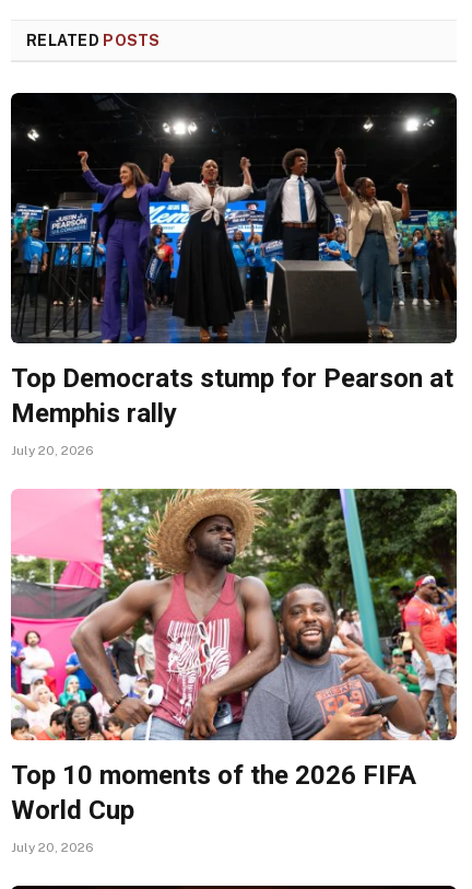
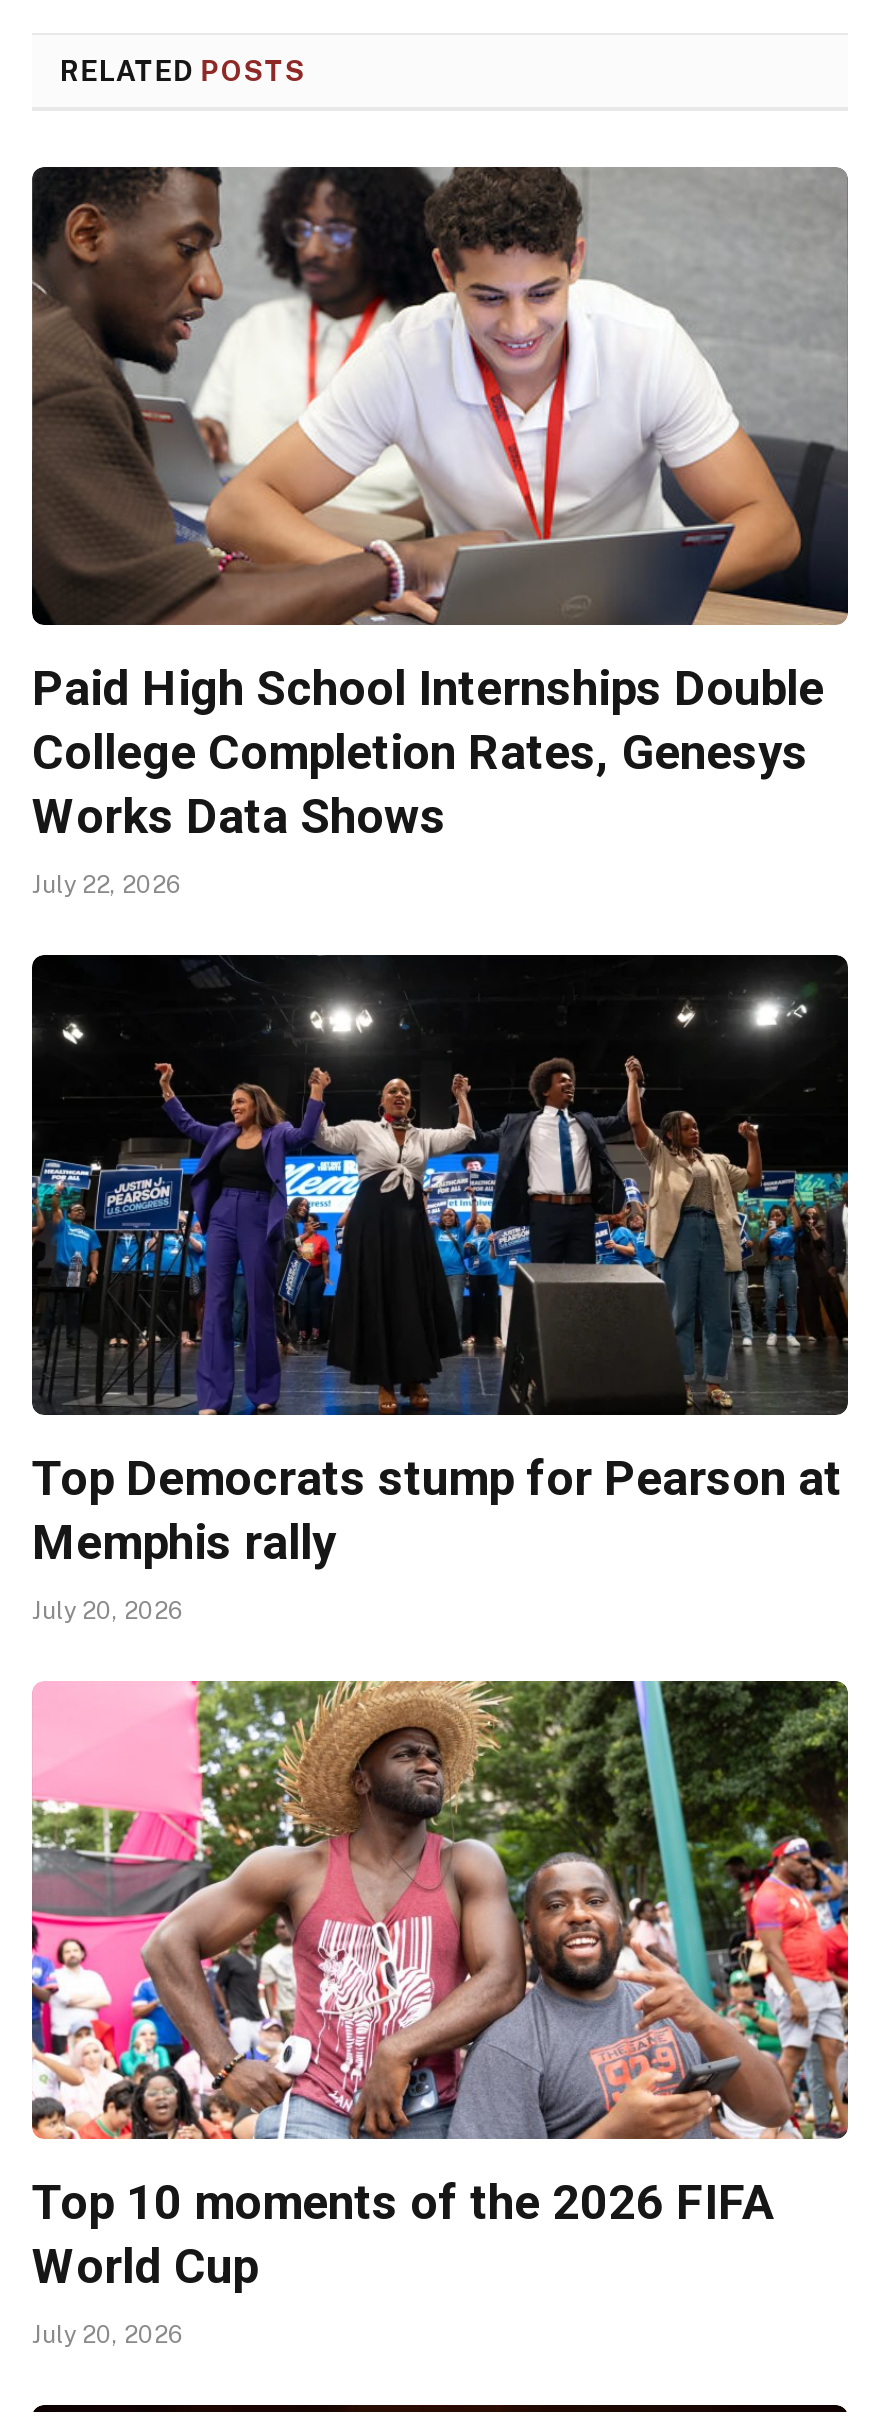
+ [image]
+ Paid High School Internships Double
+ College Completion Rates, Genesys
+ Works Data Shows
+ July 22, 2026
